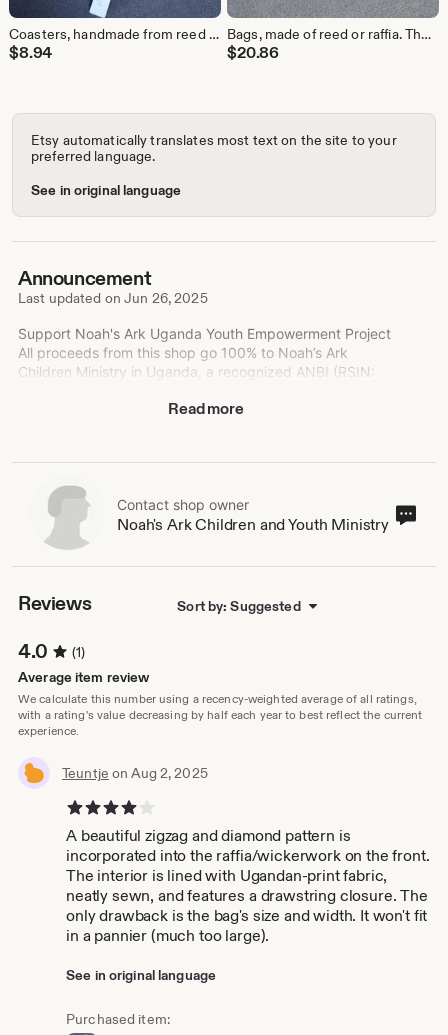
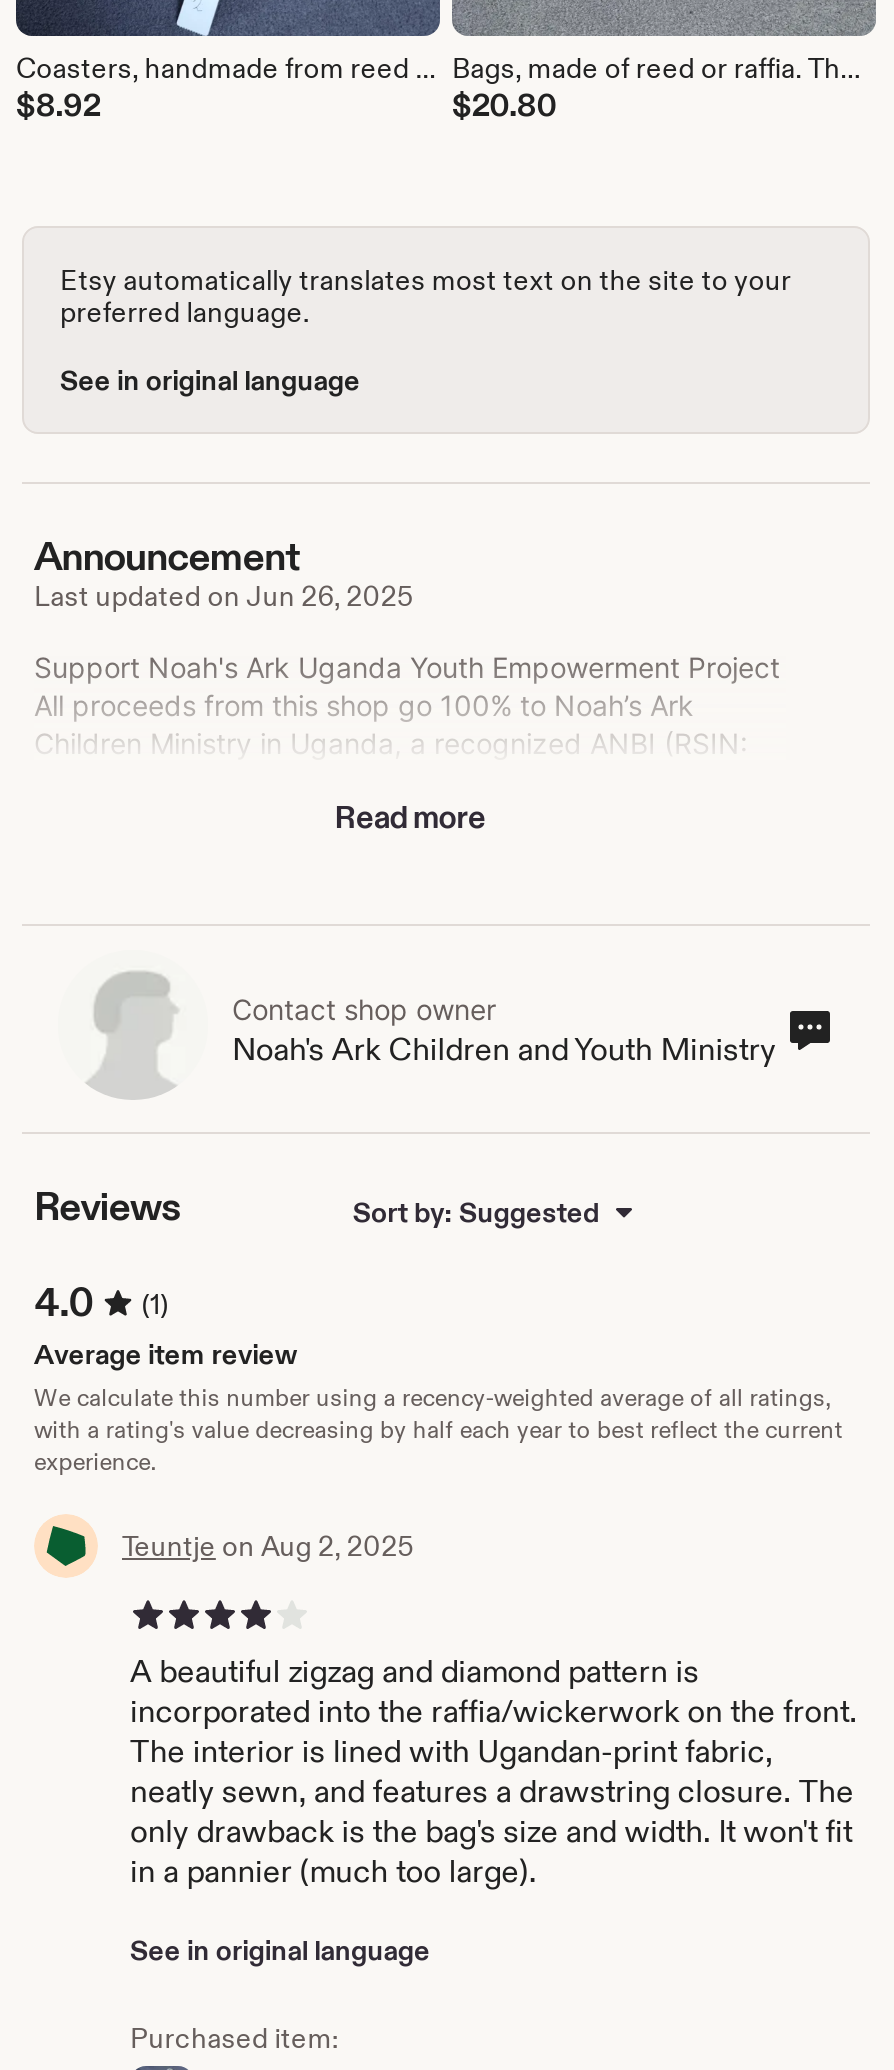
- $8.94
+ $8.92

- $20.86
+ $20.80
